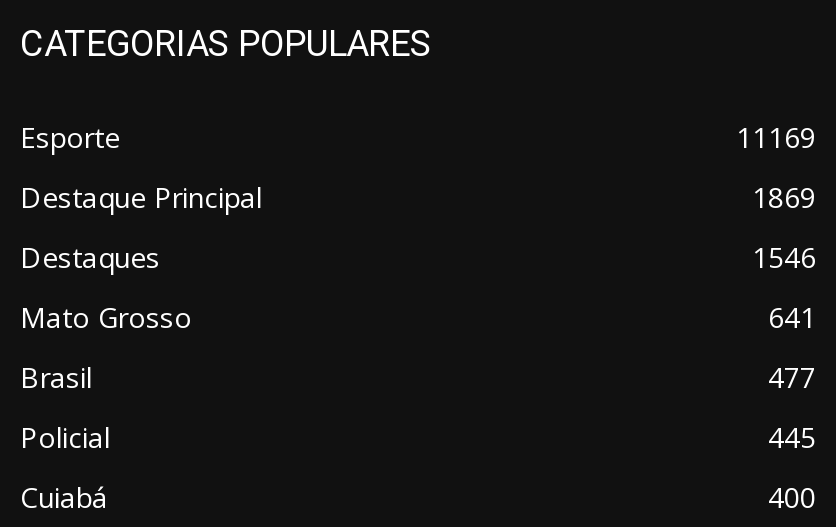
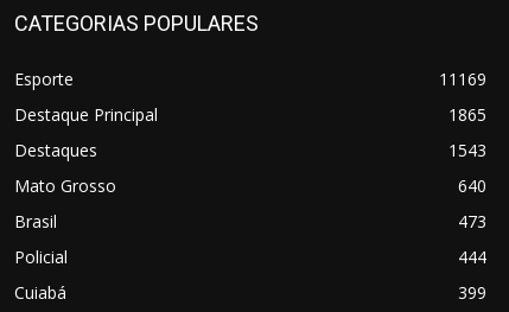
- 1869
+ 1865

- 1546
+ 1543

- 641
+ 640

- 477
+ 473

- 445
+ 444

- 400
+ 399
